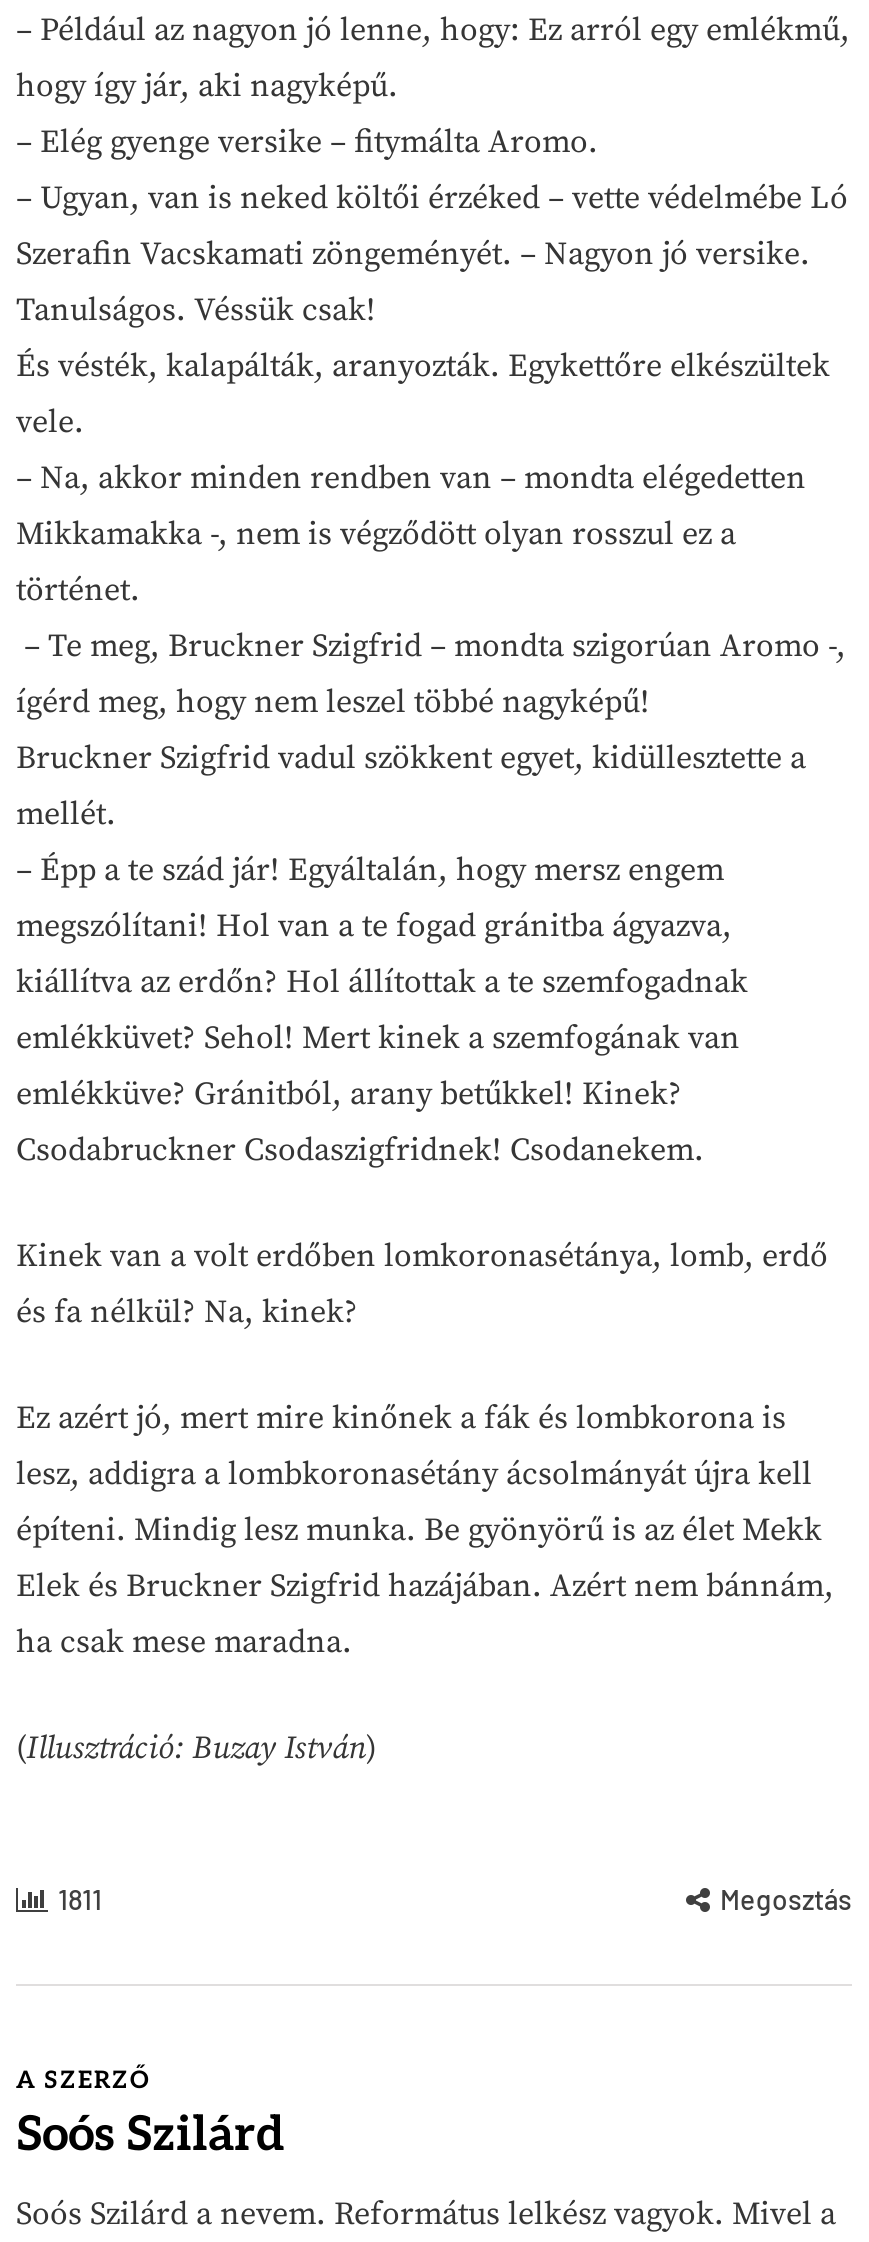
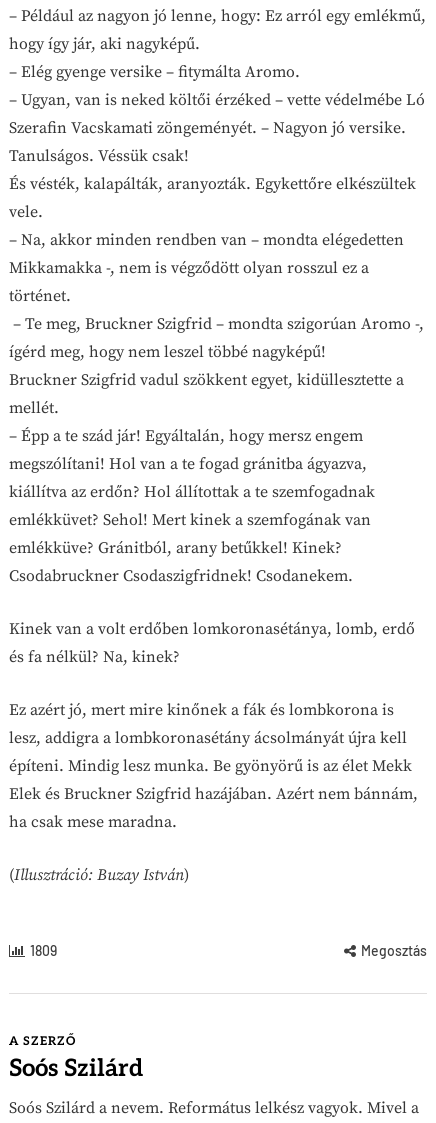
- 1811
+ 1809
